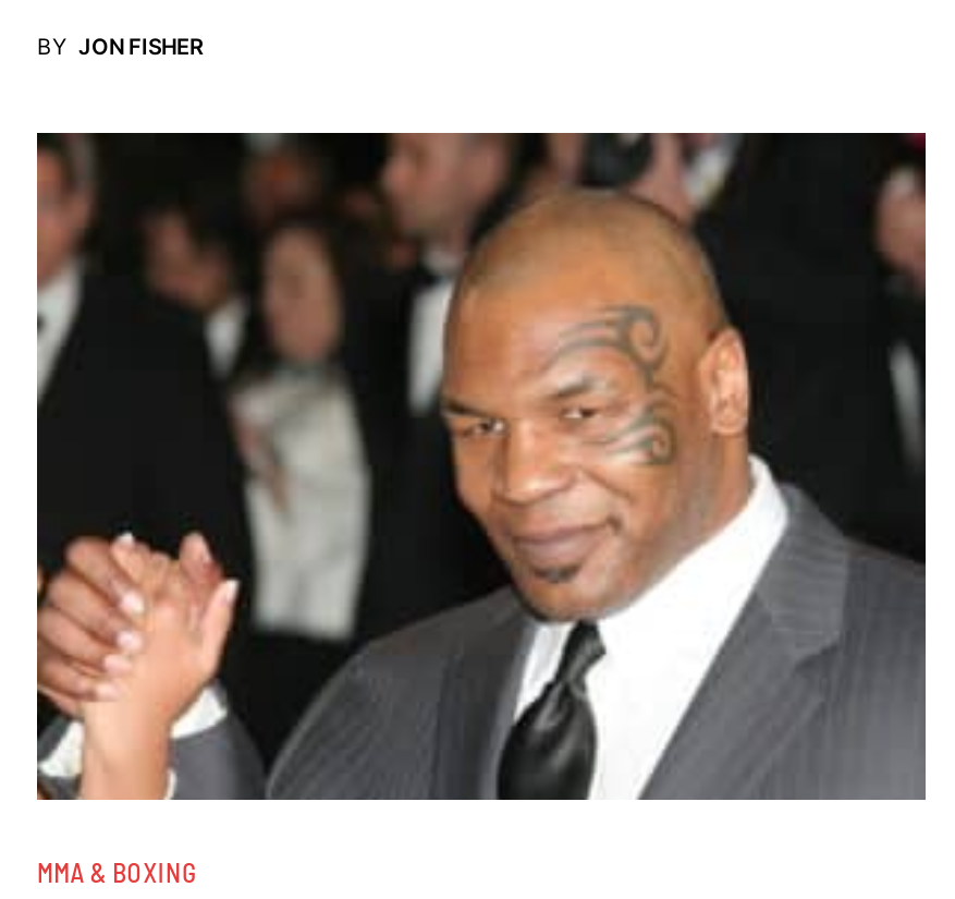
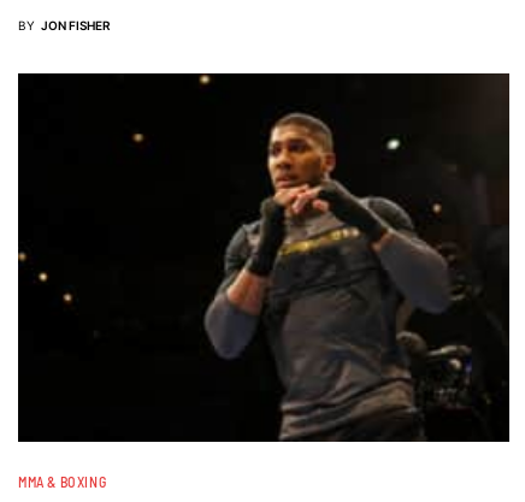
- [image]
+ [image]
